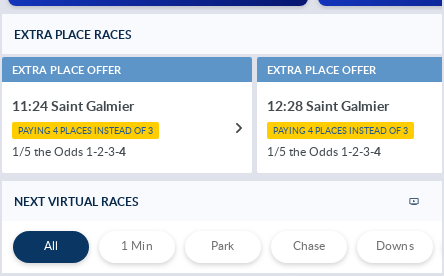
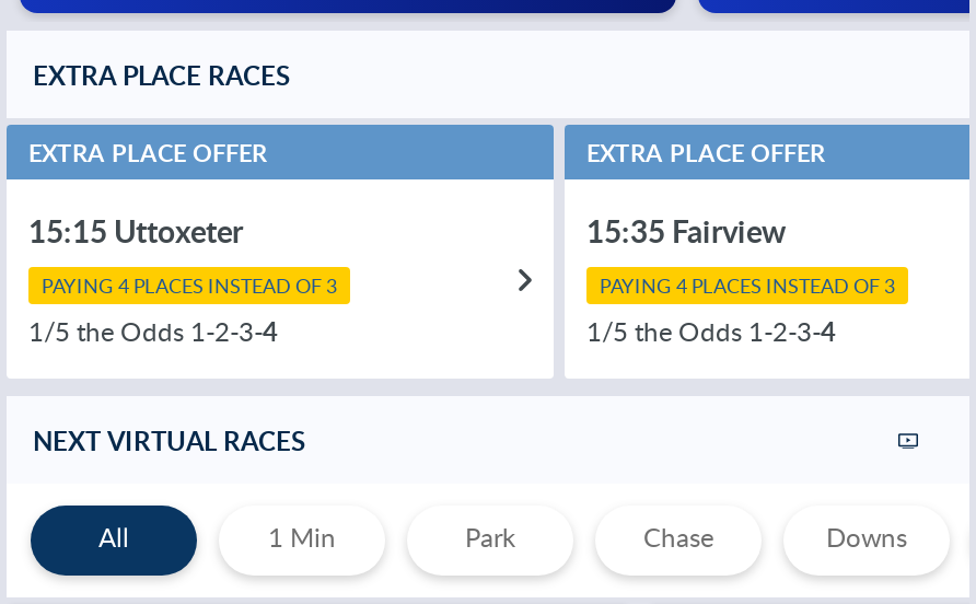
- 11:24 Saint Galmier
+ 15:15 Uttoxeter

- 12:28 Saint Galmier
+ 15:35 Fairview
